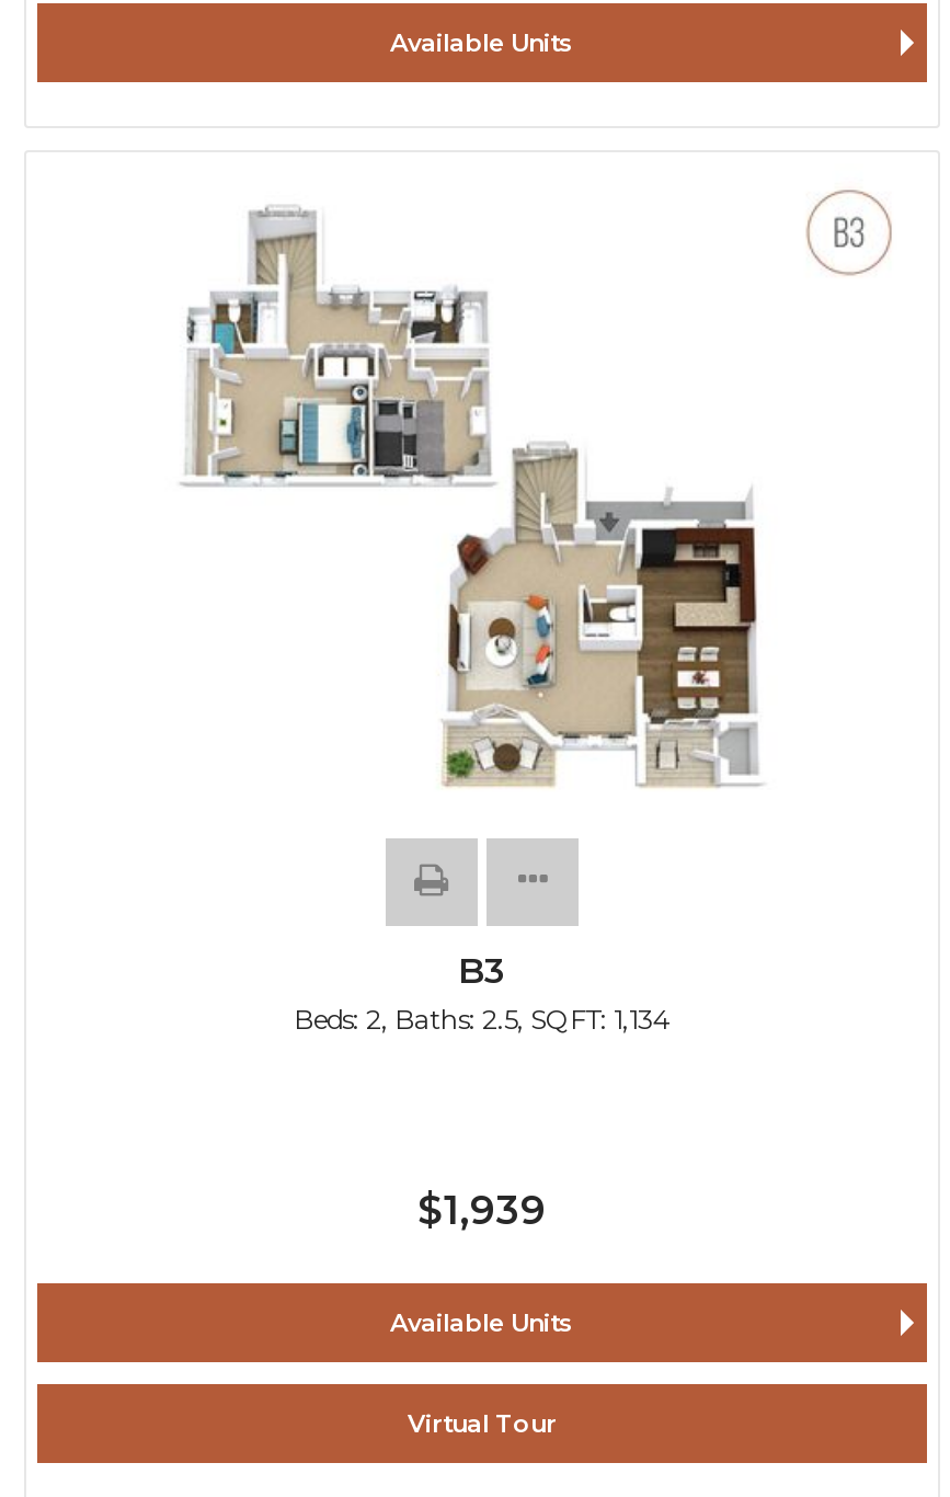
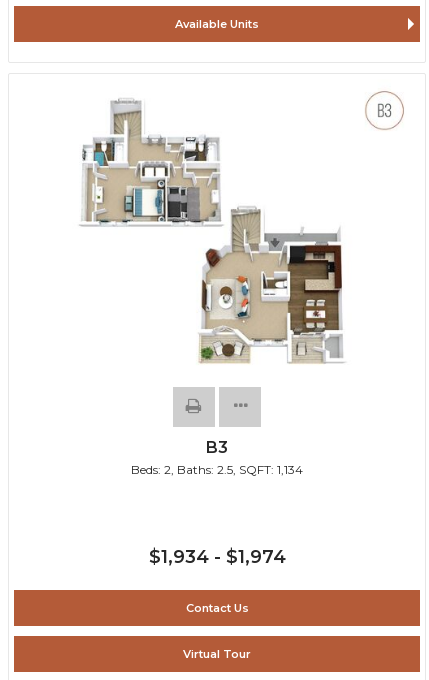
- $1,939
+ $1,934 - $1,974

- Available Units
+ Contact Us
